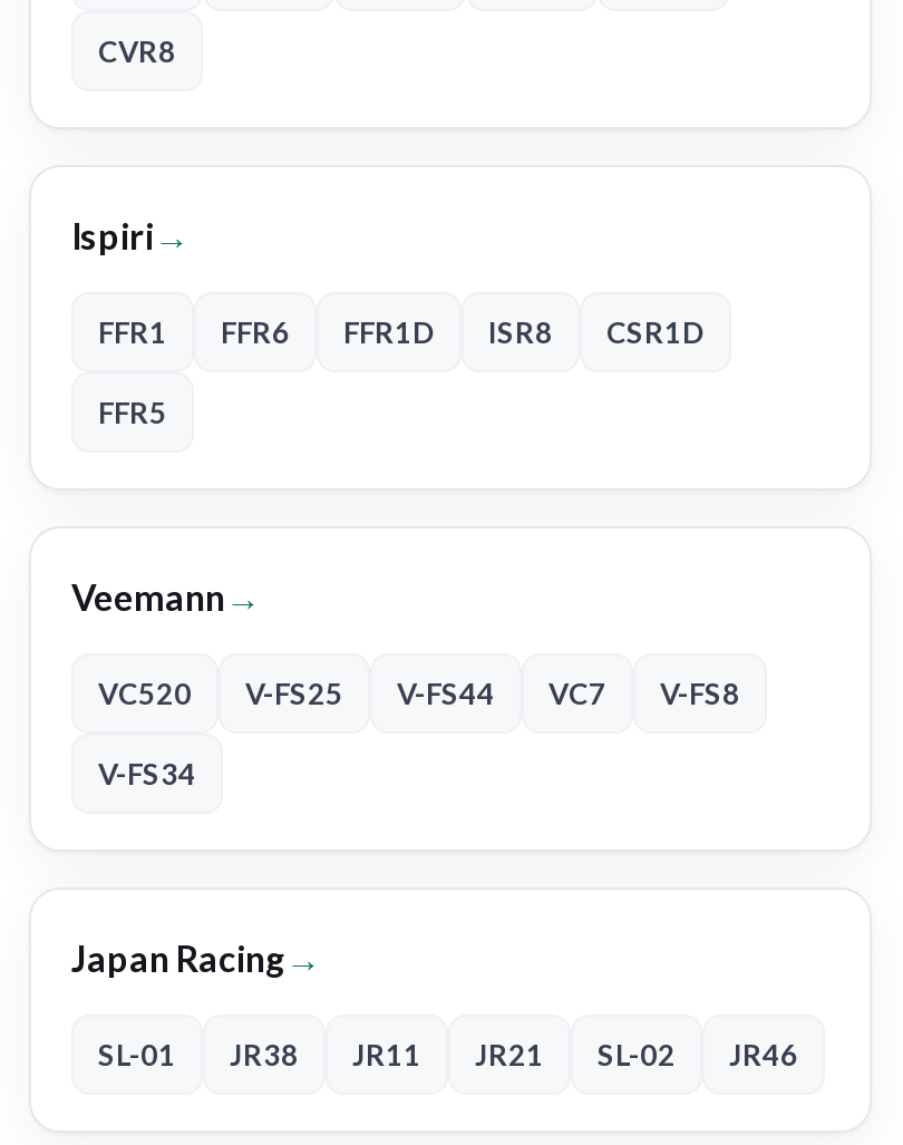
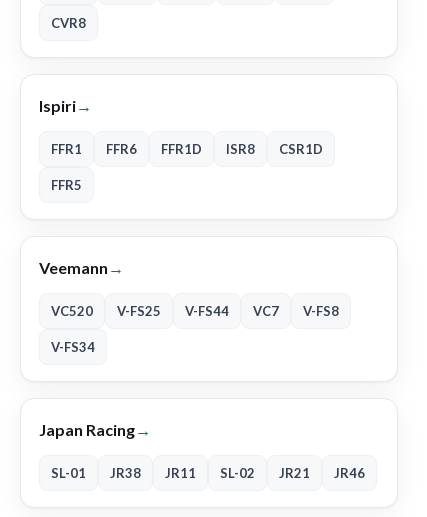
- JR21

+ JR21
